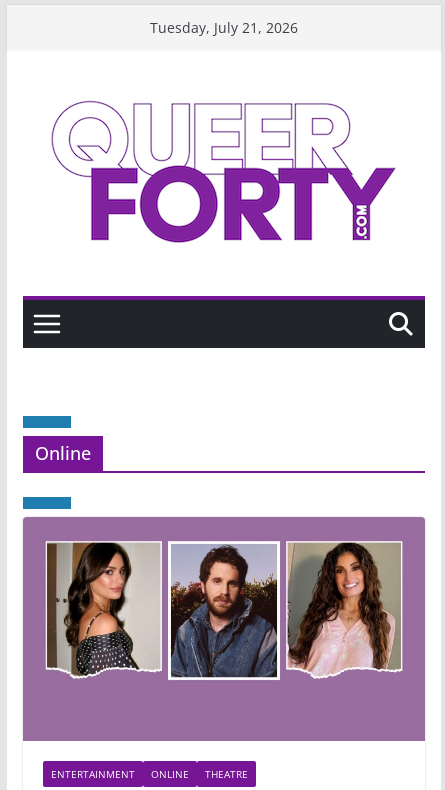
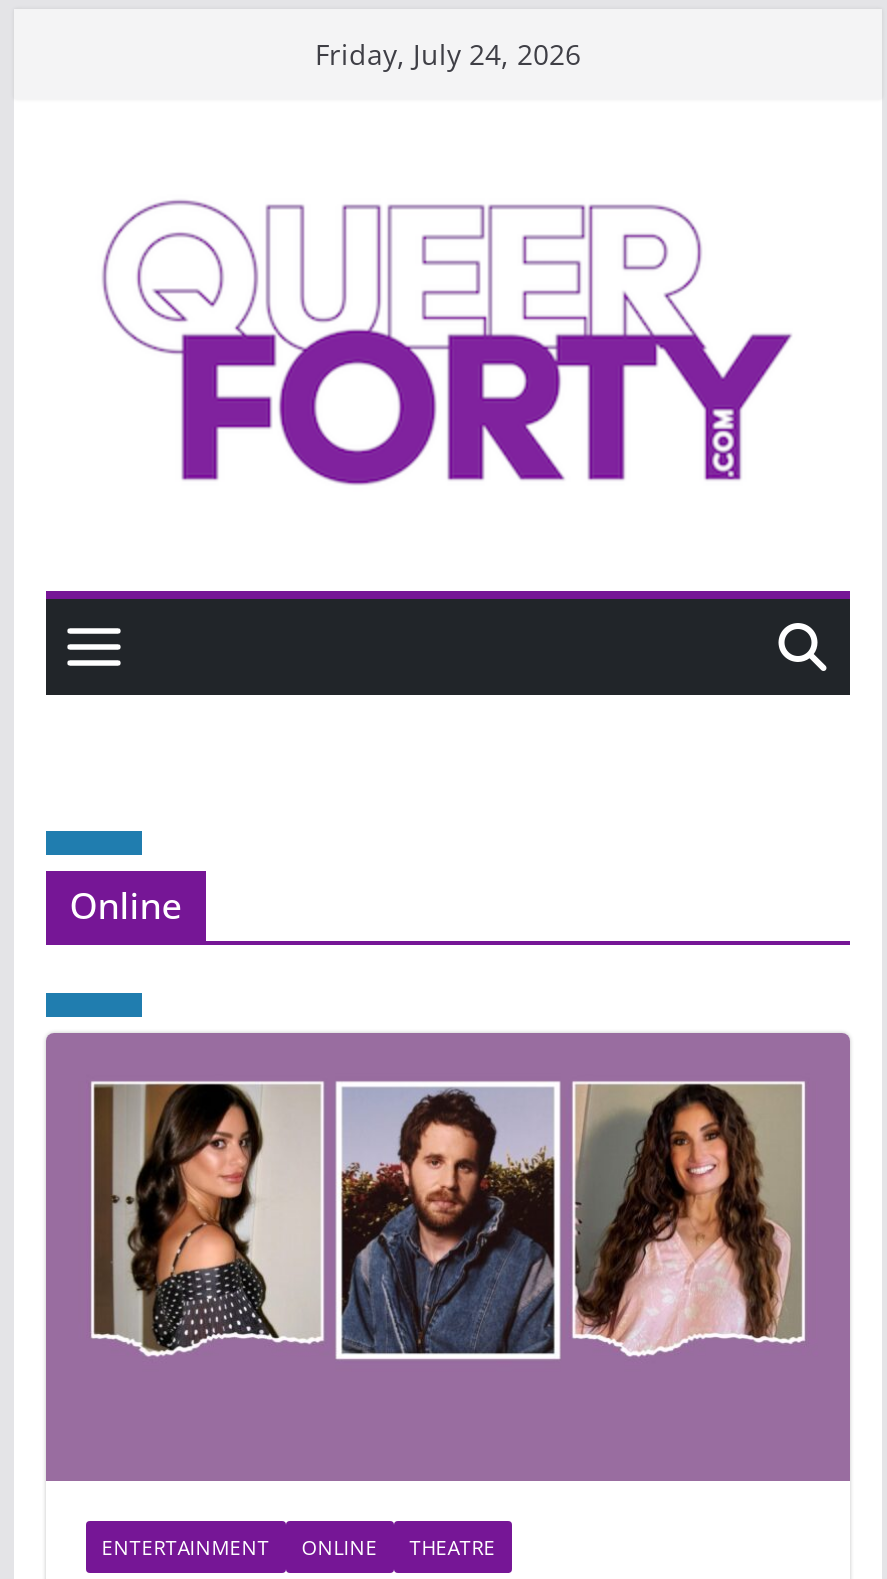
- Tuesday, July 21, 2026
+ Friday, July 24, 2026
